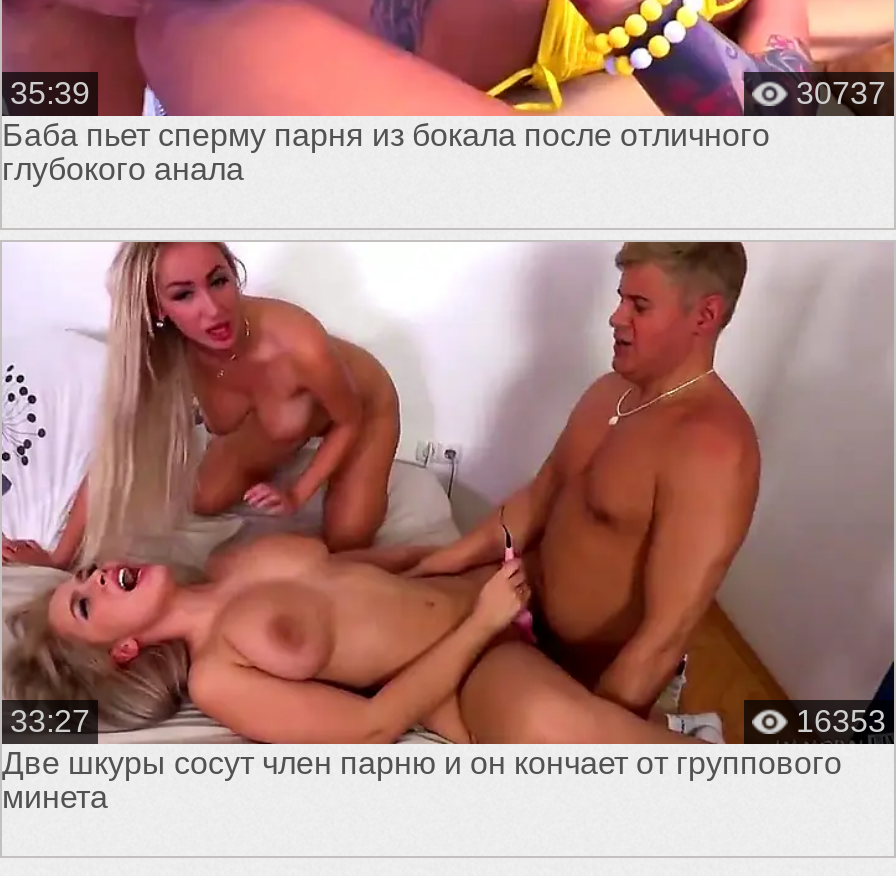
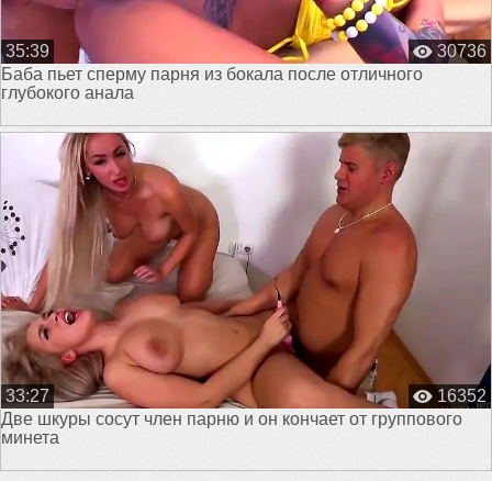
- 30737
+ 30736

- 16353
+ 16352
